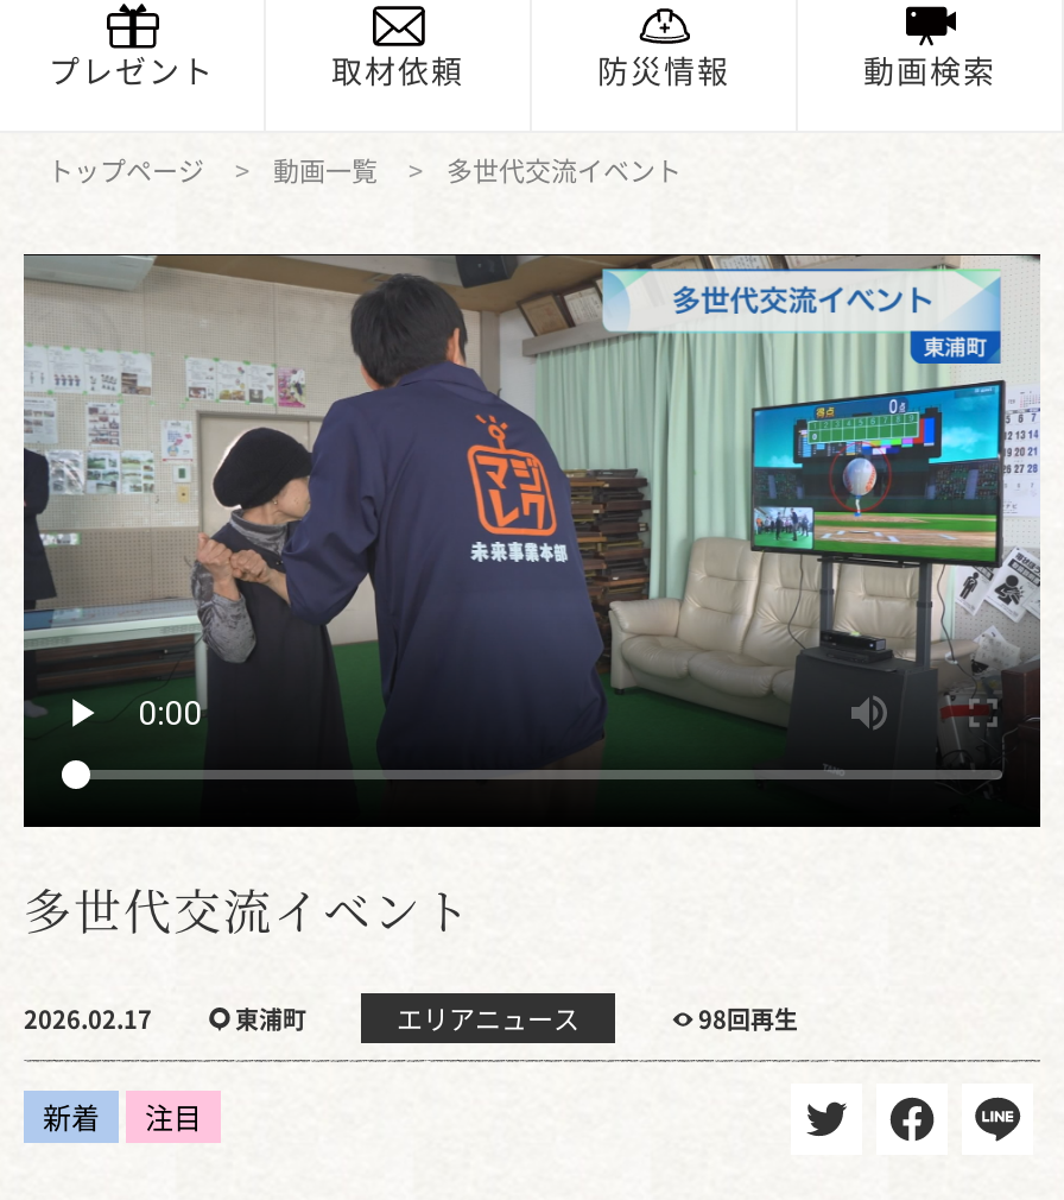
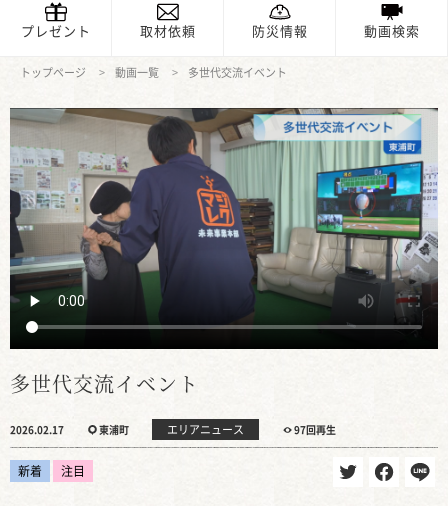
- 98回再生
+ 97回再生
